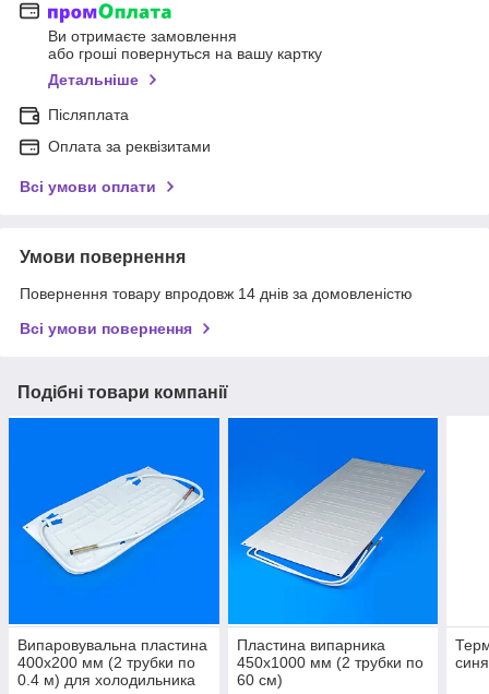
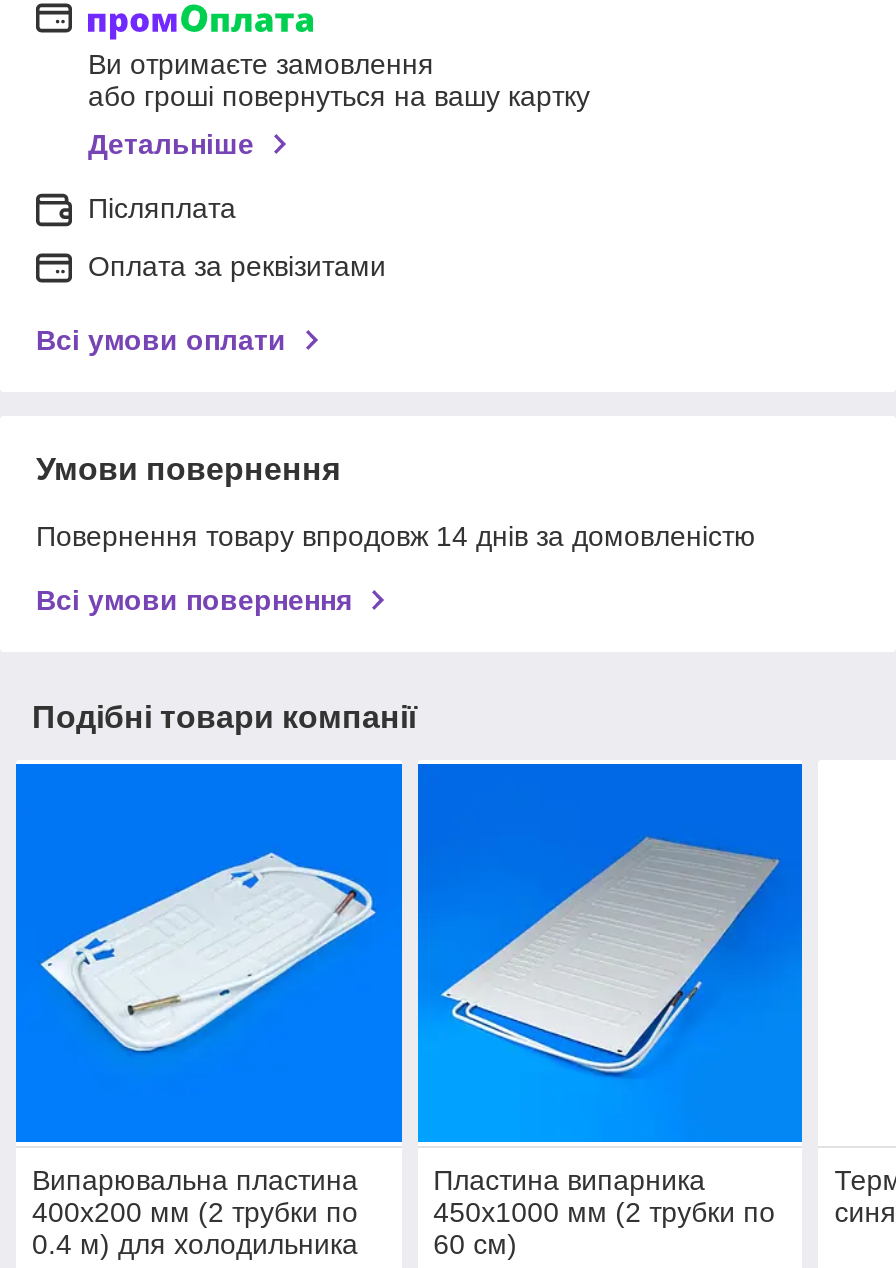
- Випаровувальна пластина
+ Випарювальна пластина
